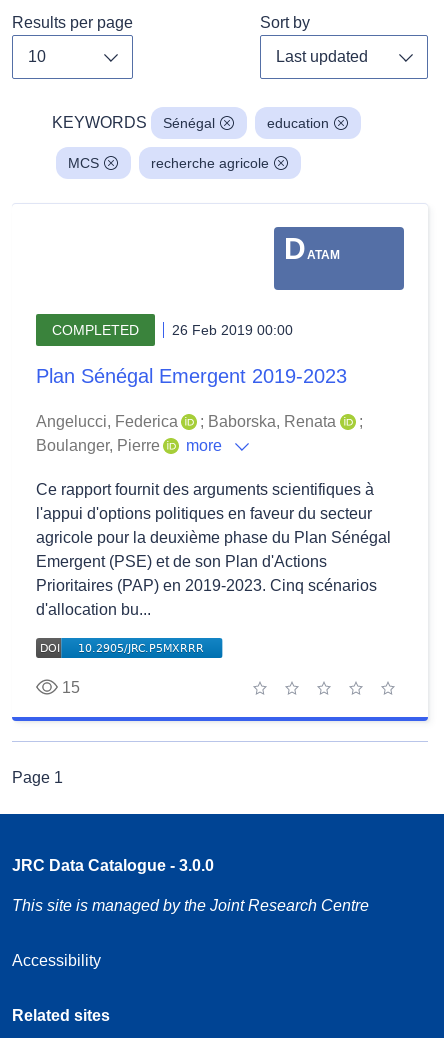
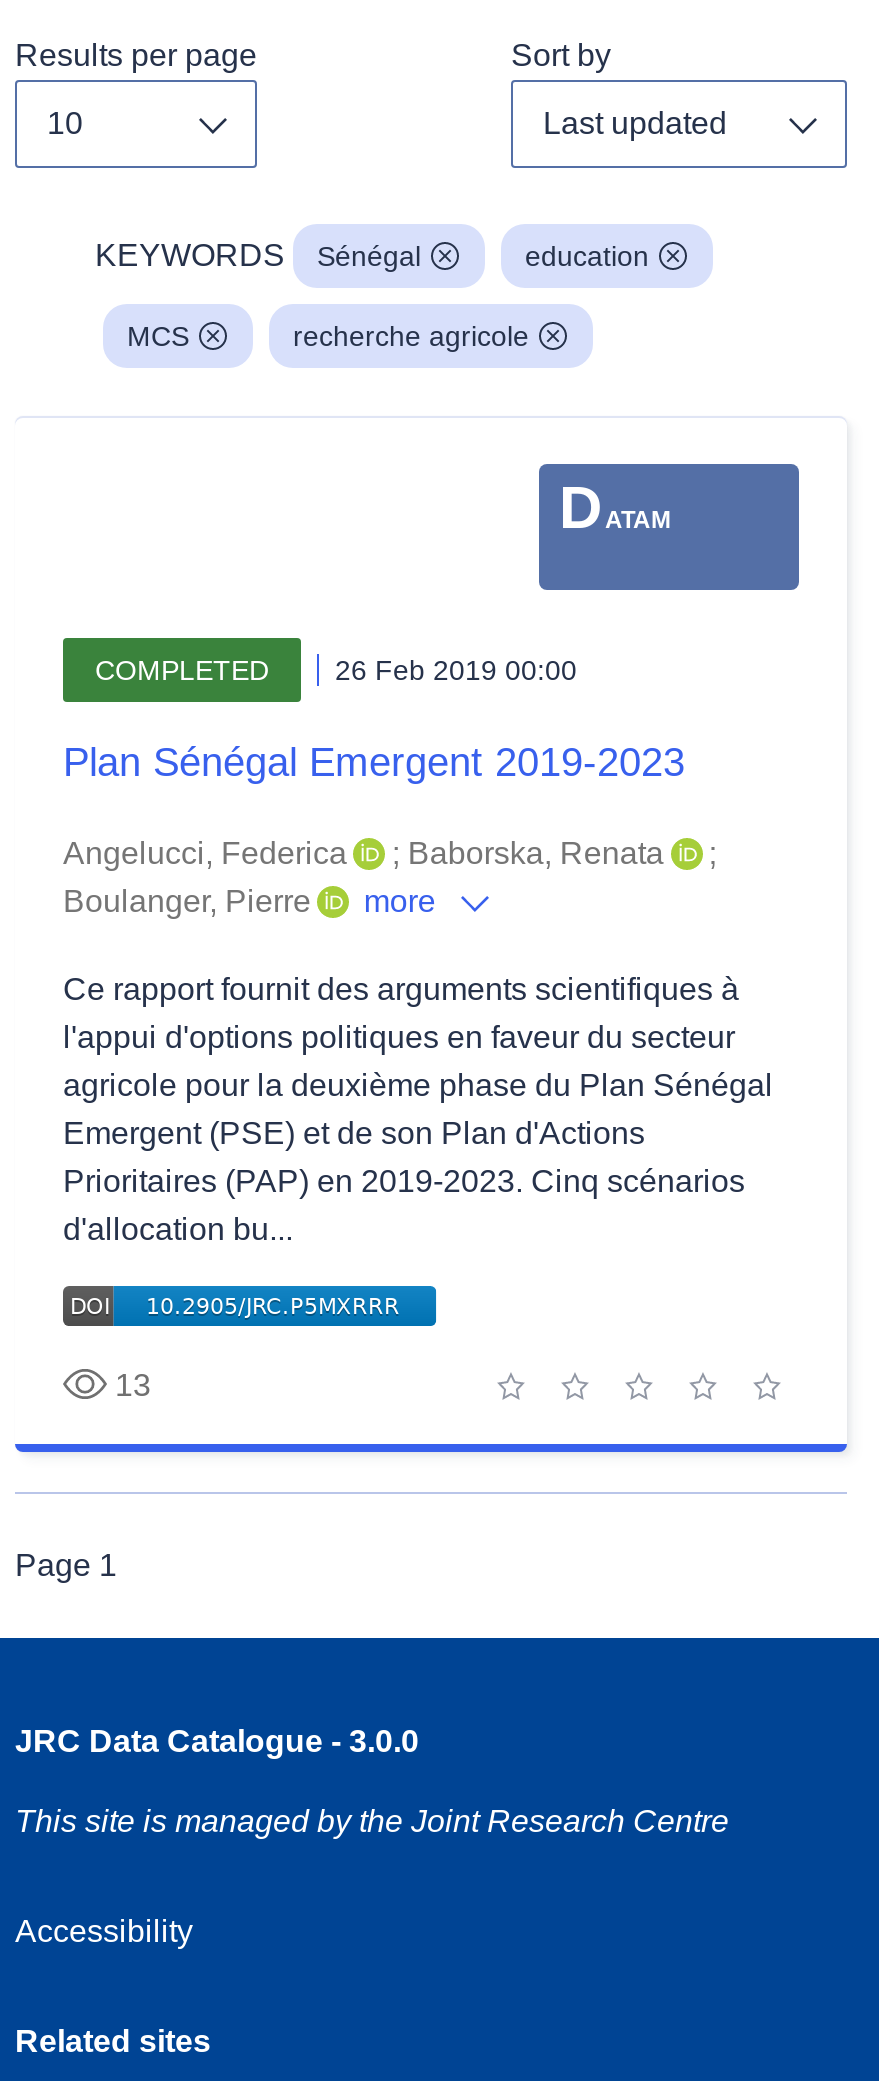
- 15
+ 13
